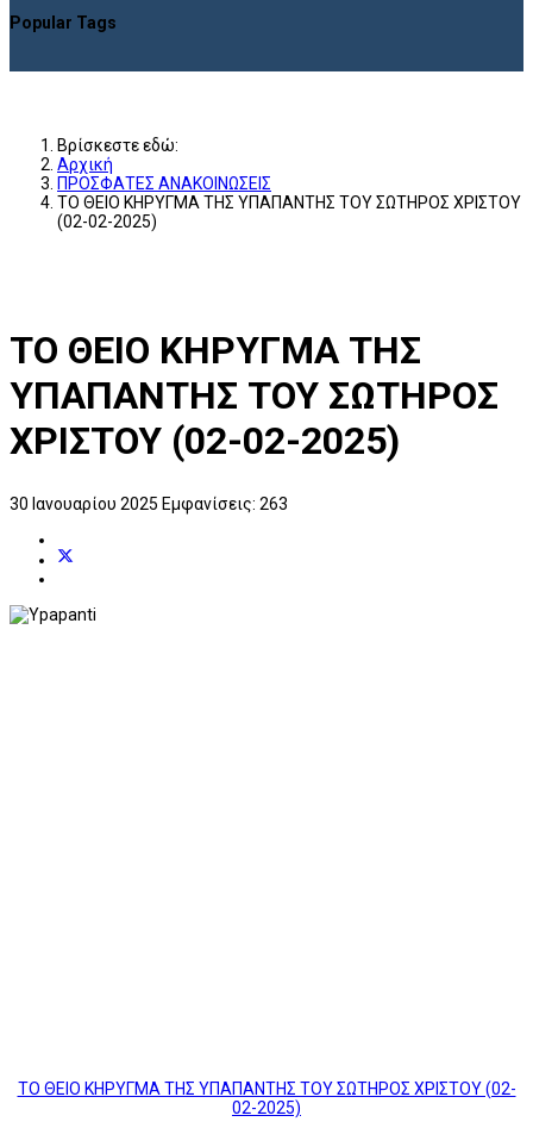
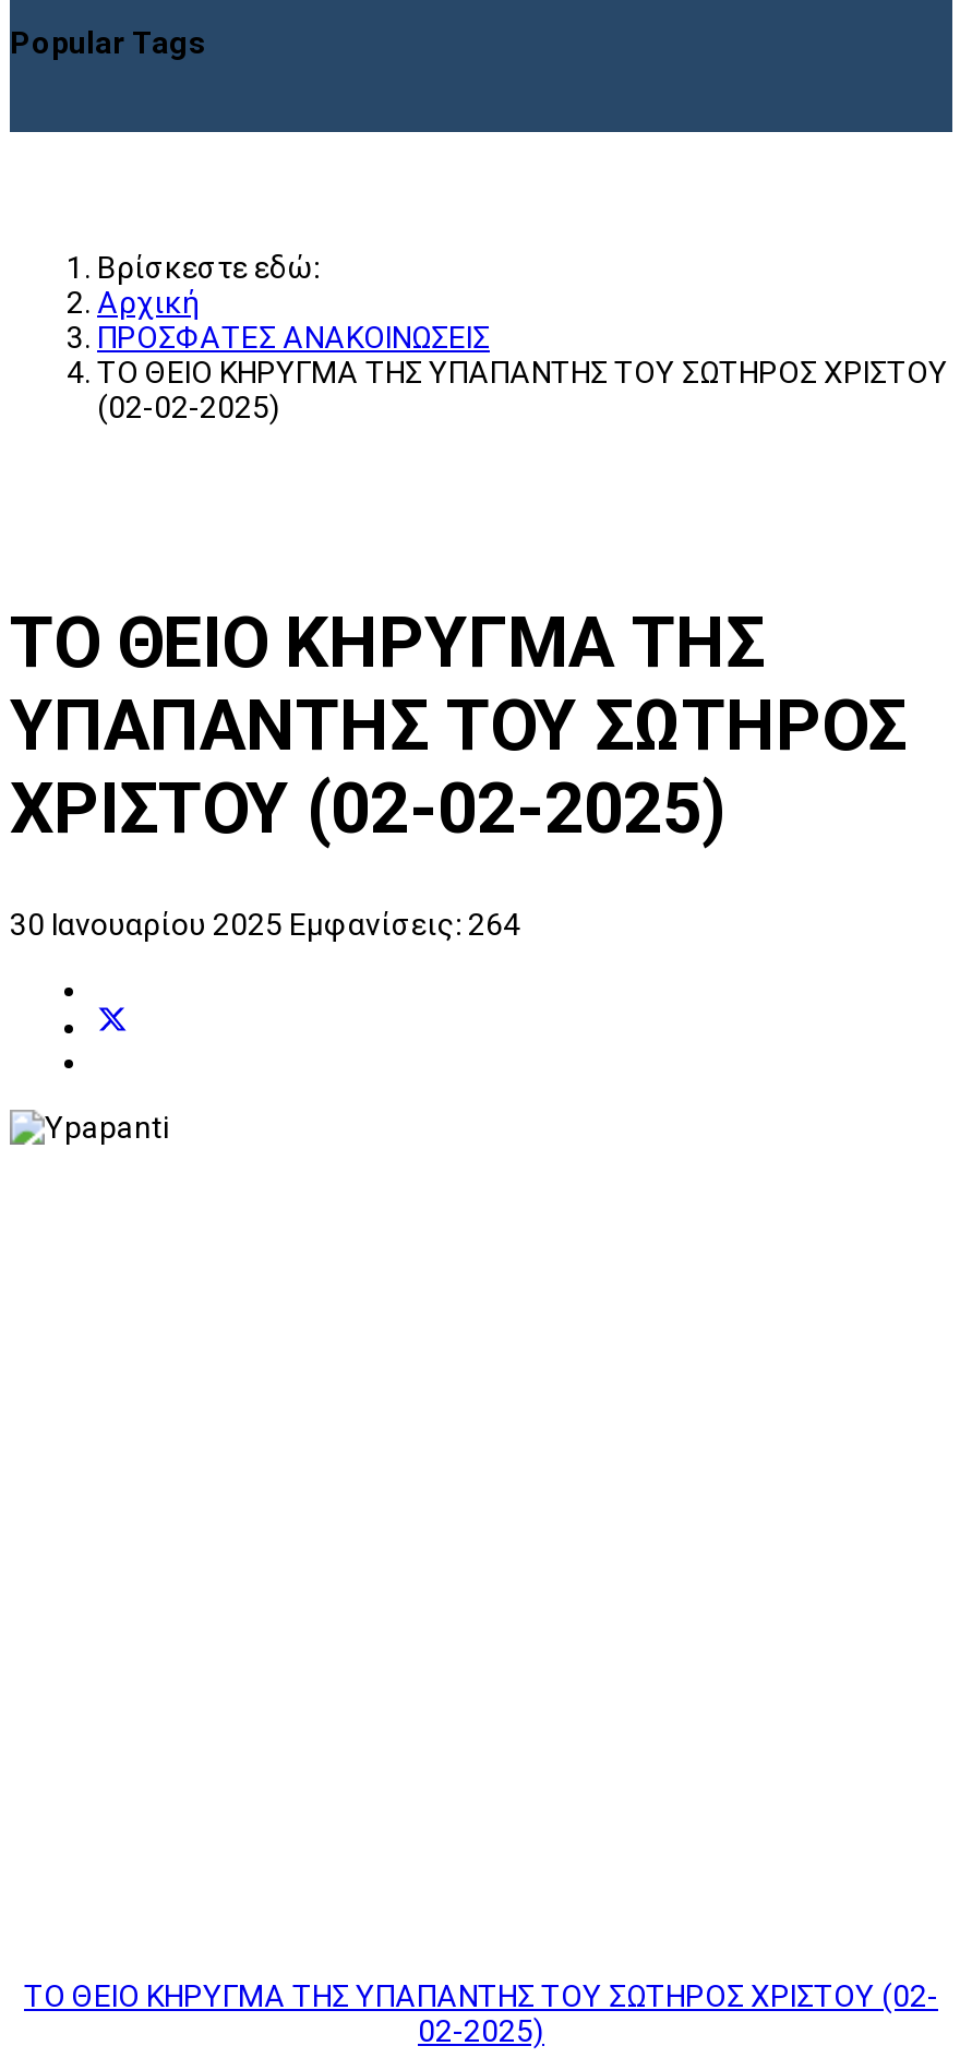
- 30 Ιανουαρίου 2025 Εμφανίσεις: 263
+ 30 Ιανουαρίου 2025 Εμφανίσεις: 264
